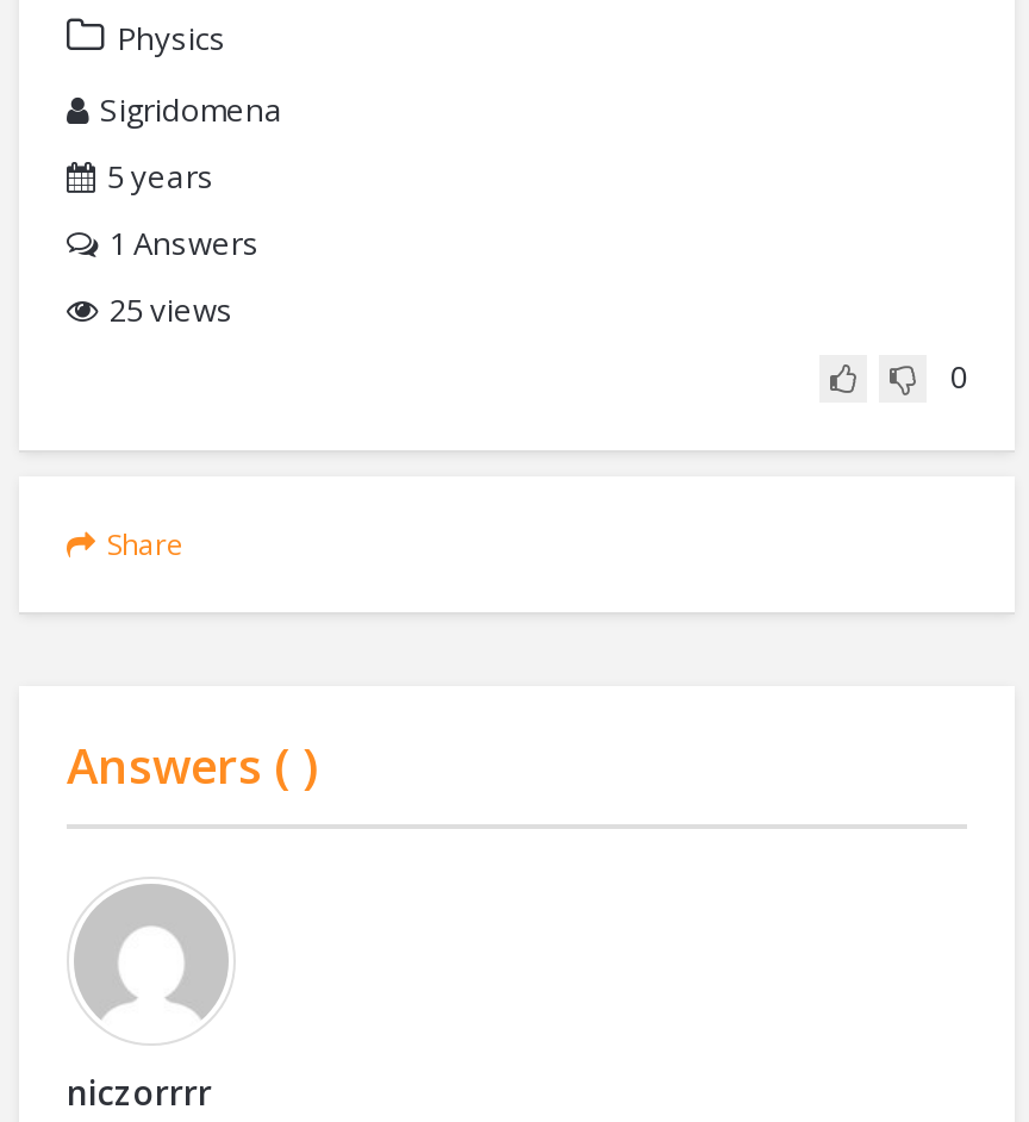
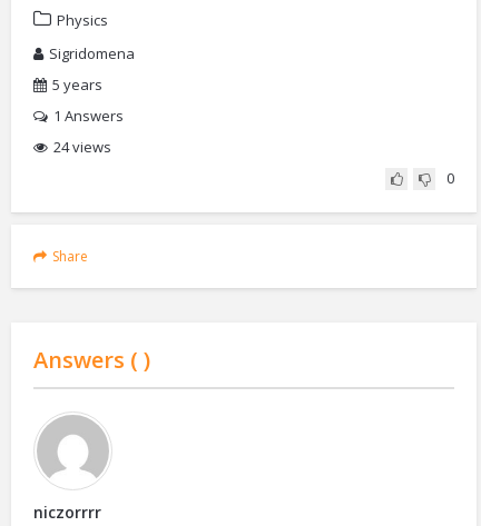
- 25 views
+ 24 views
